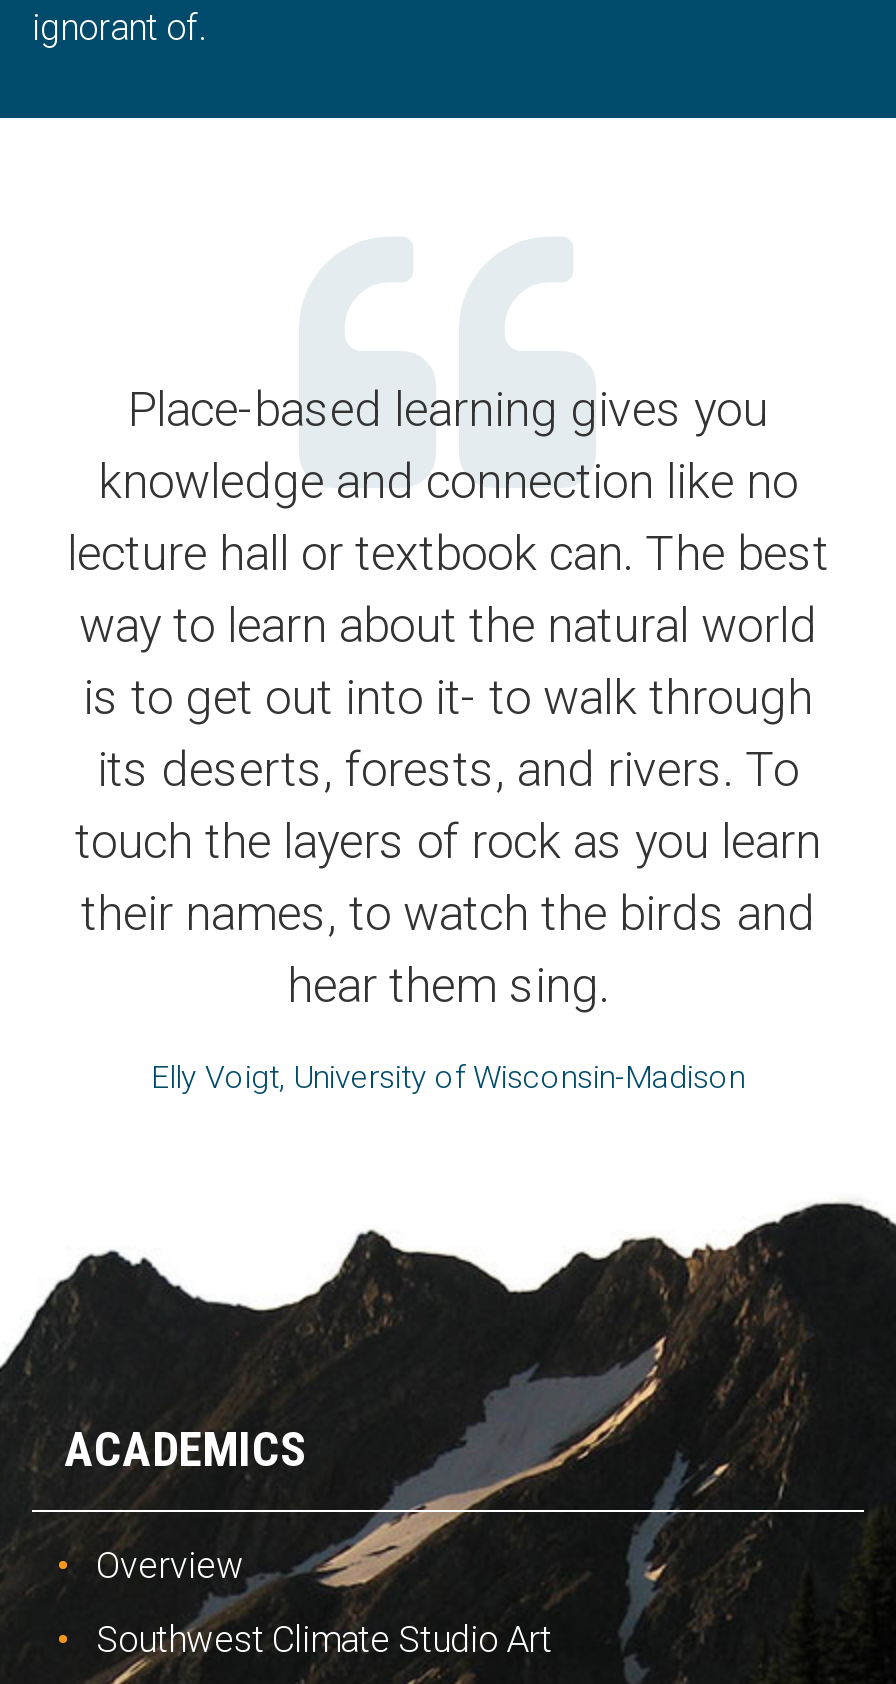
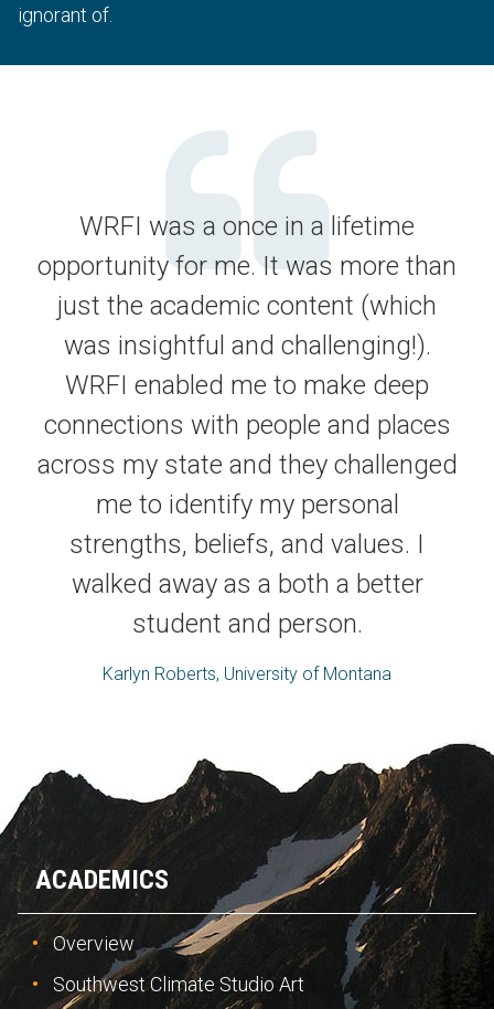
- Place-based learning gives you
- knowledge and connection like no
- lecture hall or textbook can. The best
- way to learn about the natural world
- is to get out into it- to walk through
- its deserts, forests, and rivers. To
- touch the layers of rock as you learn
- their names, to watch the birds and
- hear them sing.
+ WRFI was a once in a lifetime
+ opportunity for me. It was more than
+ just the academic content (which
+ was insightful and challenging!).
+ WRFI enabled me to make deep
+ connections with people and places
+ across my state and they challenged
+ me to identify my personal
+ strengths, beliefs, and values. I
+ walked away as a both a better
+ student and person.

- Elly Voigt, University of Wisconsin-Madison
+ Karlyn Roberts, University of Montana
